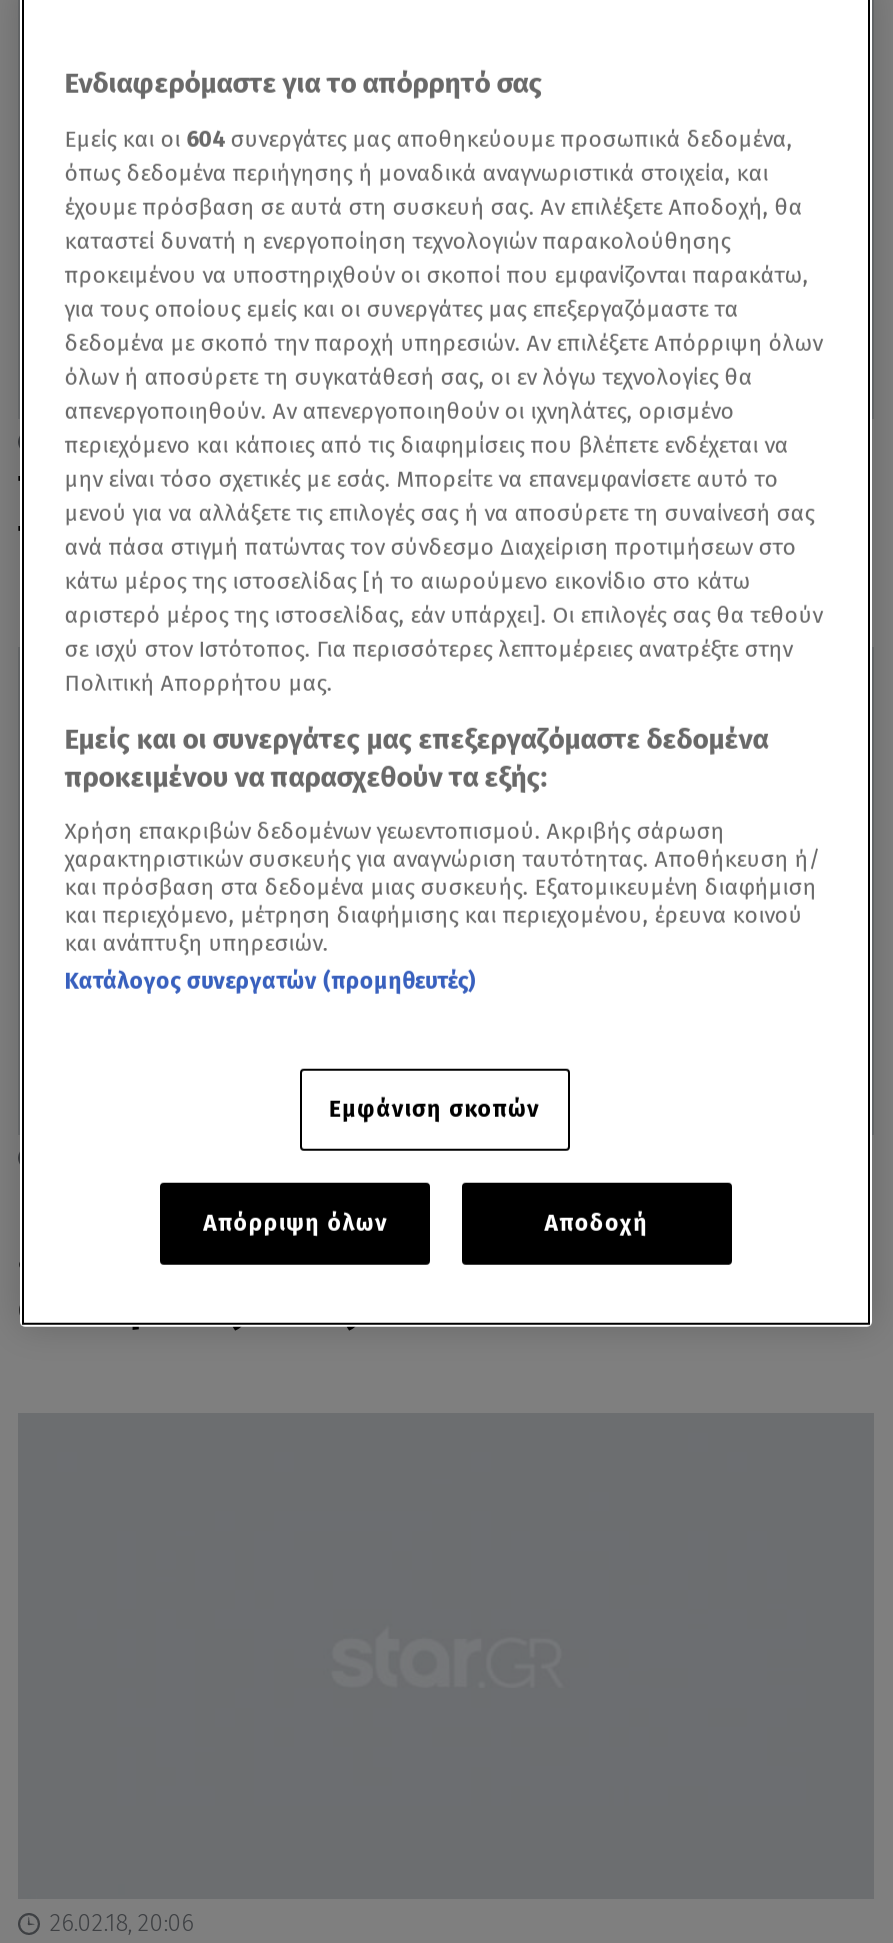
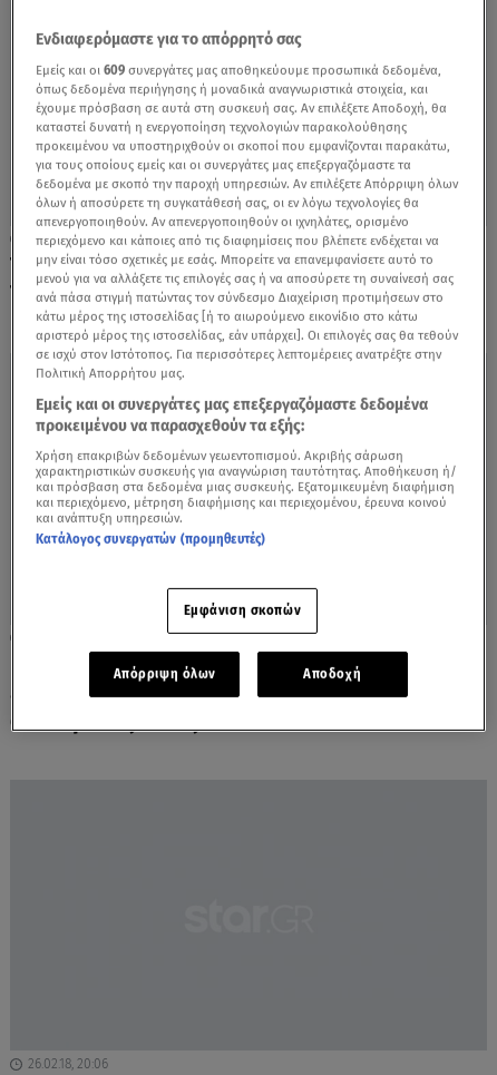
- Εμείς και οι 604 συνεργάτες μας αποθηκεύουμε προσωπικά δεδομένα,
+ Εμείς και οι 609 συνεργάτες μας αποθηκεύουμε προσωπικά δεδομένα,
